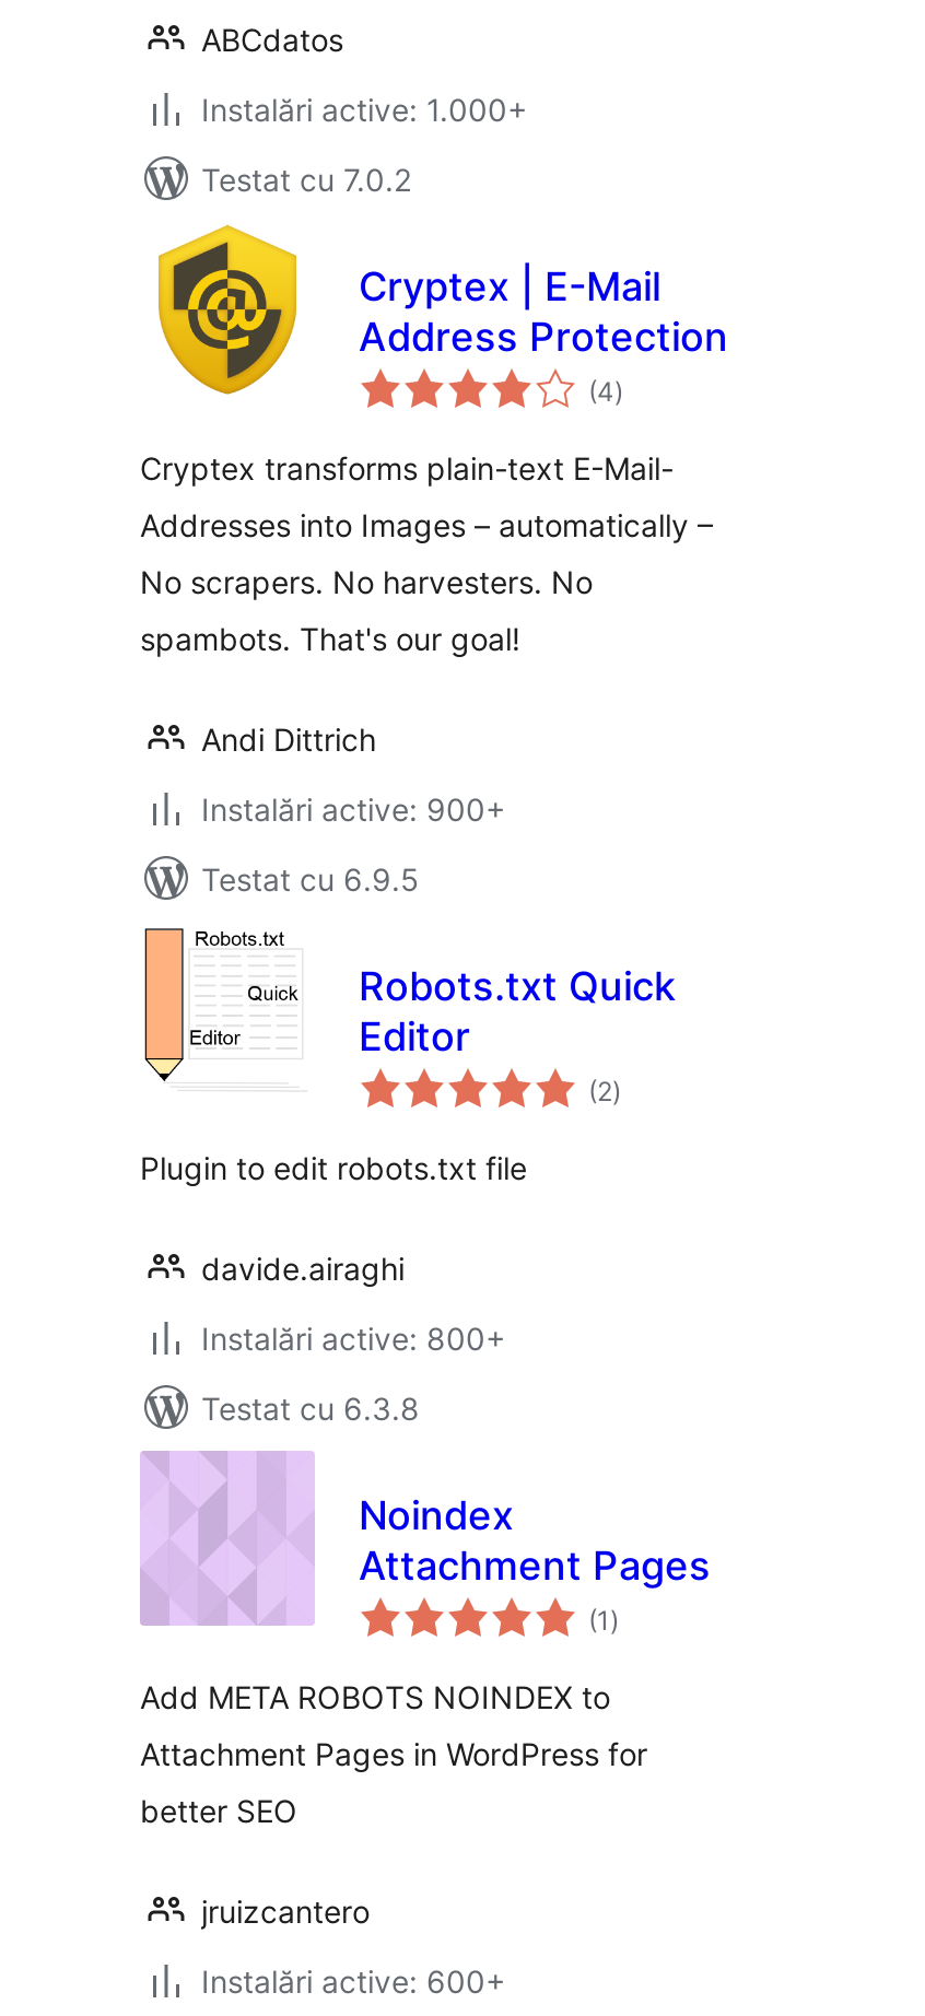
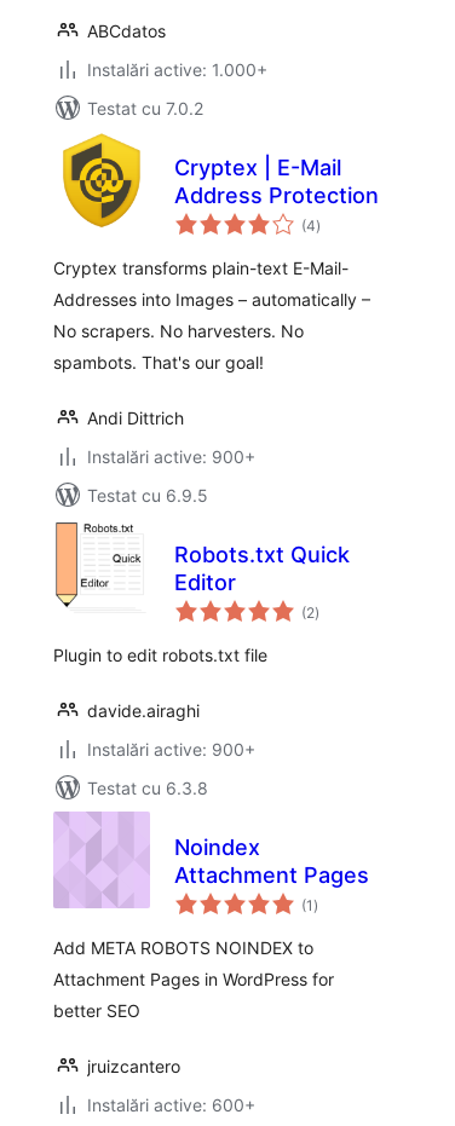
- Instalări active: 800+
+ Instalări active: 900+
